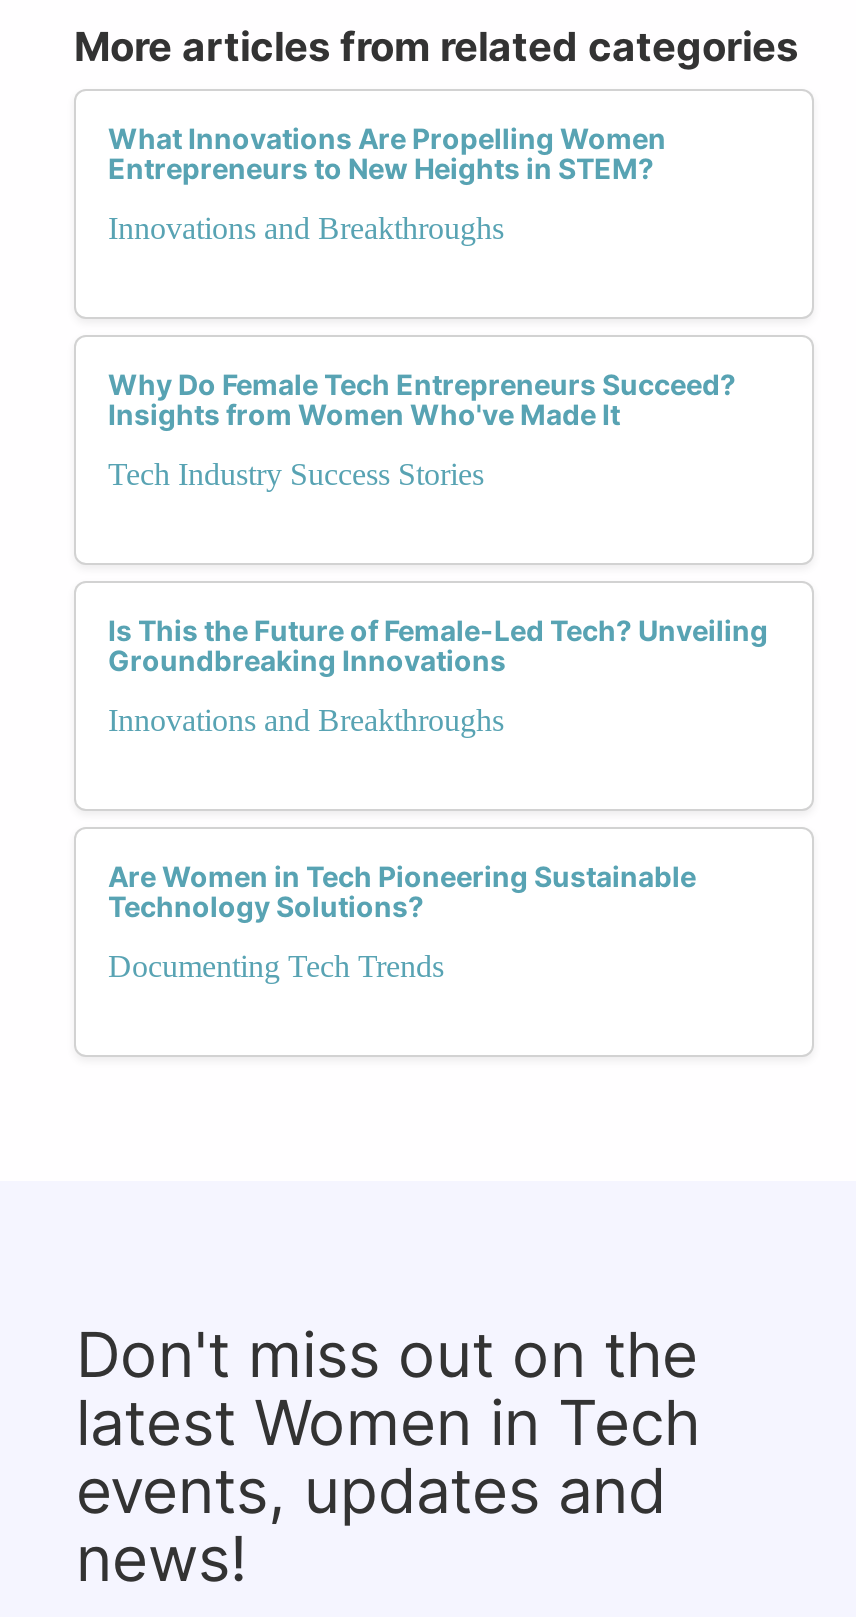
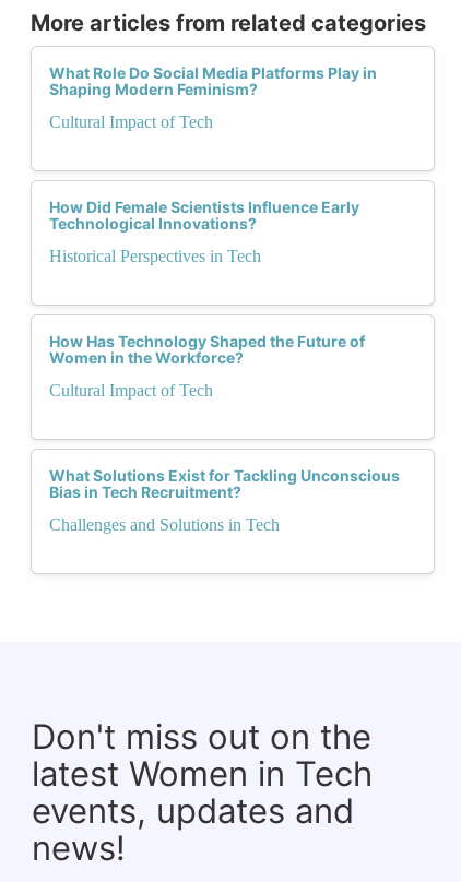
- What Innovations Are Propelling Women
- Entrepreneurs to New Heights in STEM?
+ What Role Do Social Media Platforms Play in
+ Shaping Modern Feminism?

- Innovations and Breakthroughs
+ Cultural Impact of Tech

- Why Do Female Tech Entrepreneurs Succeed?
- Insights from Women Who've Made It
+ How Did Female Scientists Influence Early
+ Technological Innovations?

- Tech Industry Success Stories
+ Historical Perspectives in Tech

- Is This the Future of Female-Led Tech? Unveiling
- Groundbreaking Innovations
+ How Has Technology Shaped the Future of
+ Women in the Workforce?

- Innovations and Breakthroughs
+ Cultural Impact of Tech

- Are Women in Tech Pioneering Sustainable
- Technology Solutions?
+ What Solutions Exist for Tackling Unconscious
+ Bias in Tech Recruitment?

- Documenting Tech Trends
+ Challenges and Solutions in Tech
